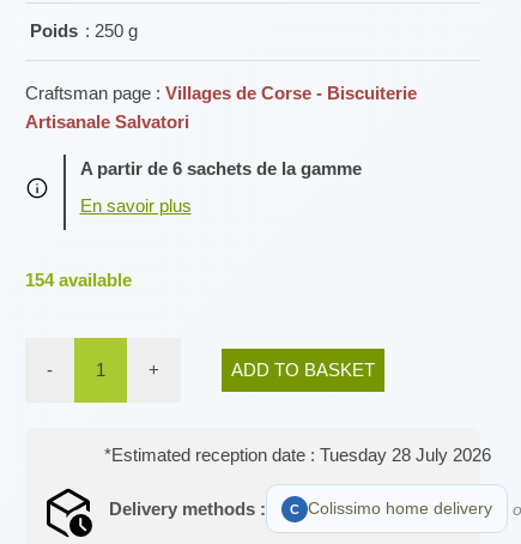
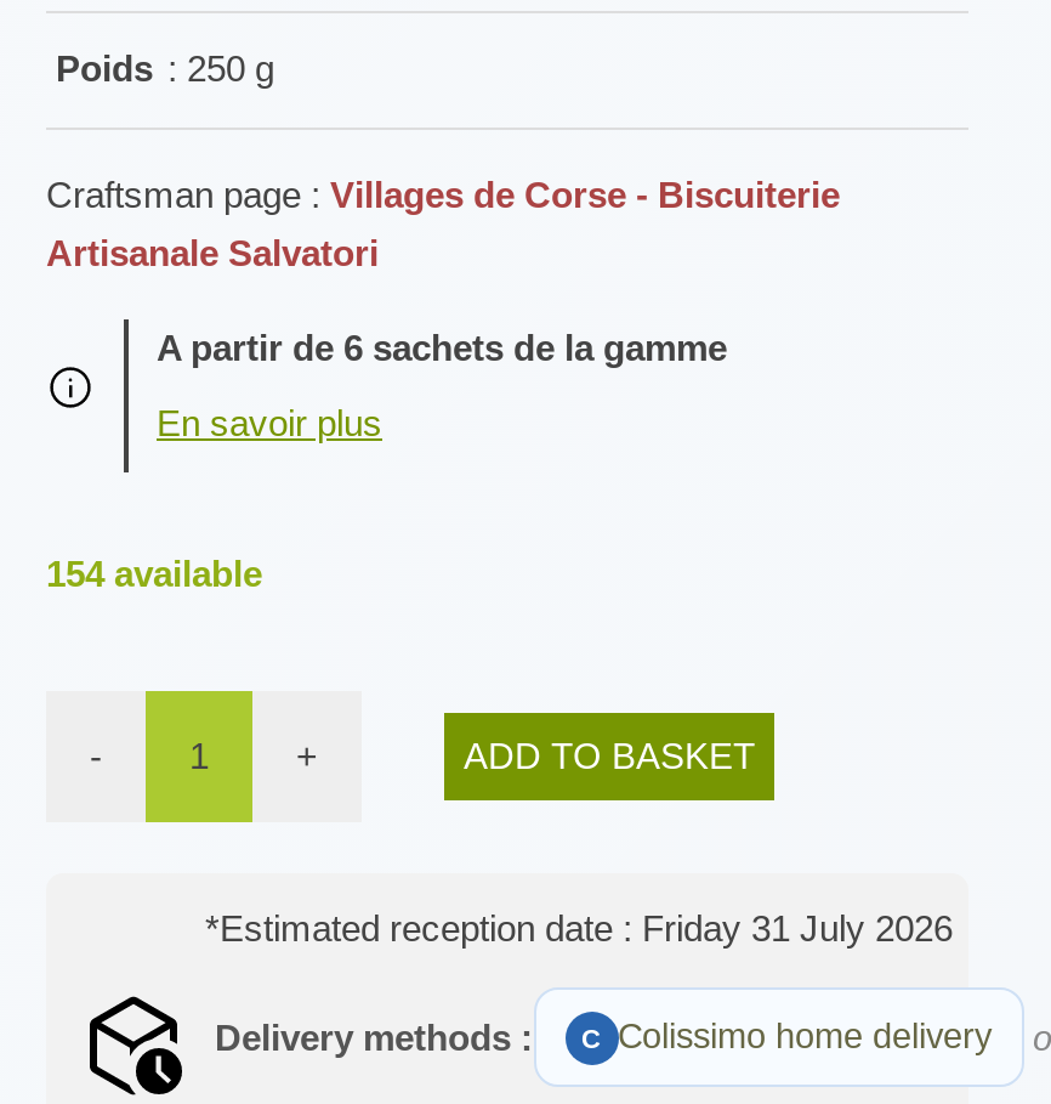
- *Estimated reception date : Tuesday 28 July 2026
+ *Estimated reception date : Friday 31 July 2026
